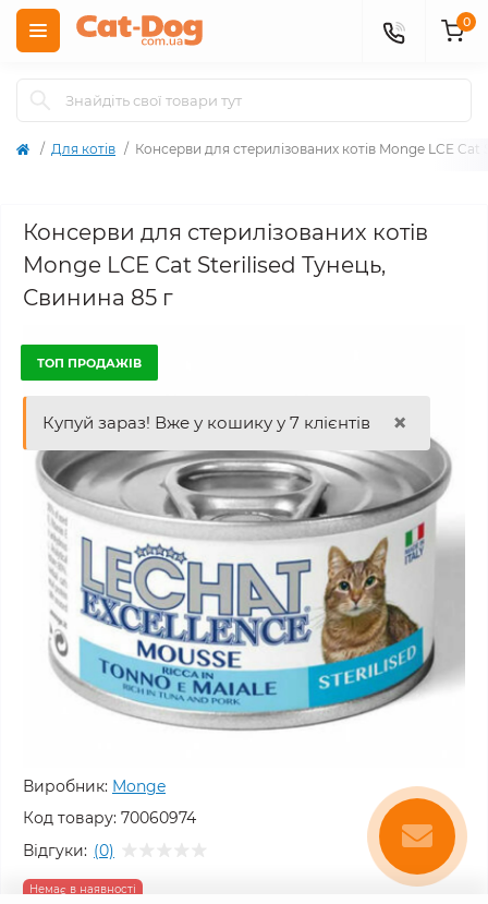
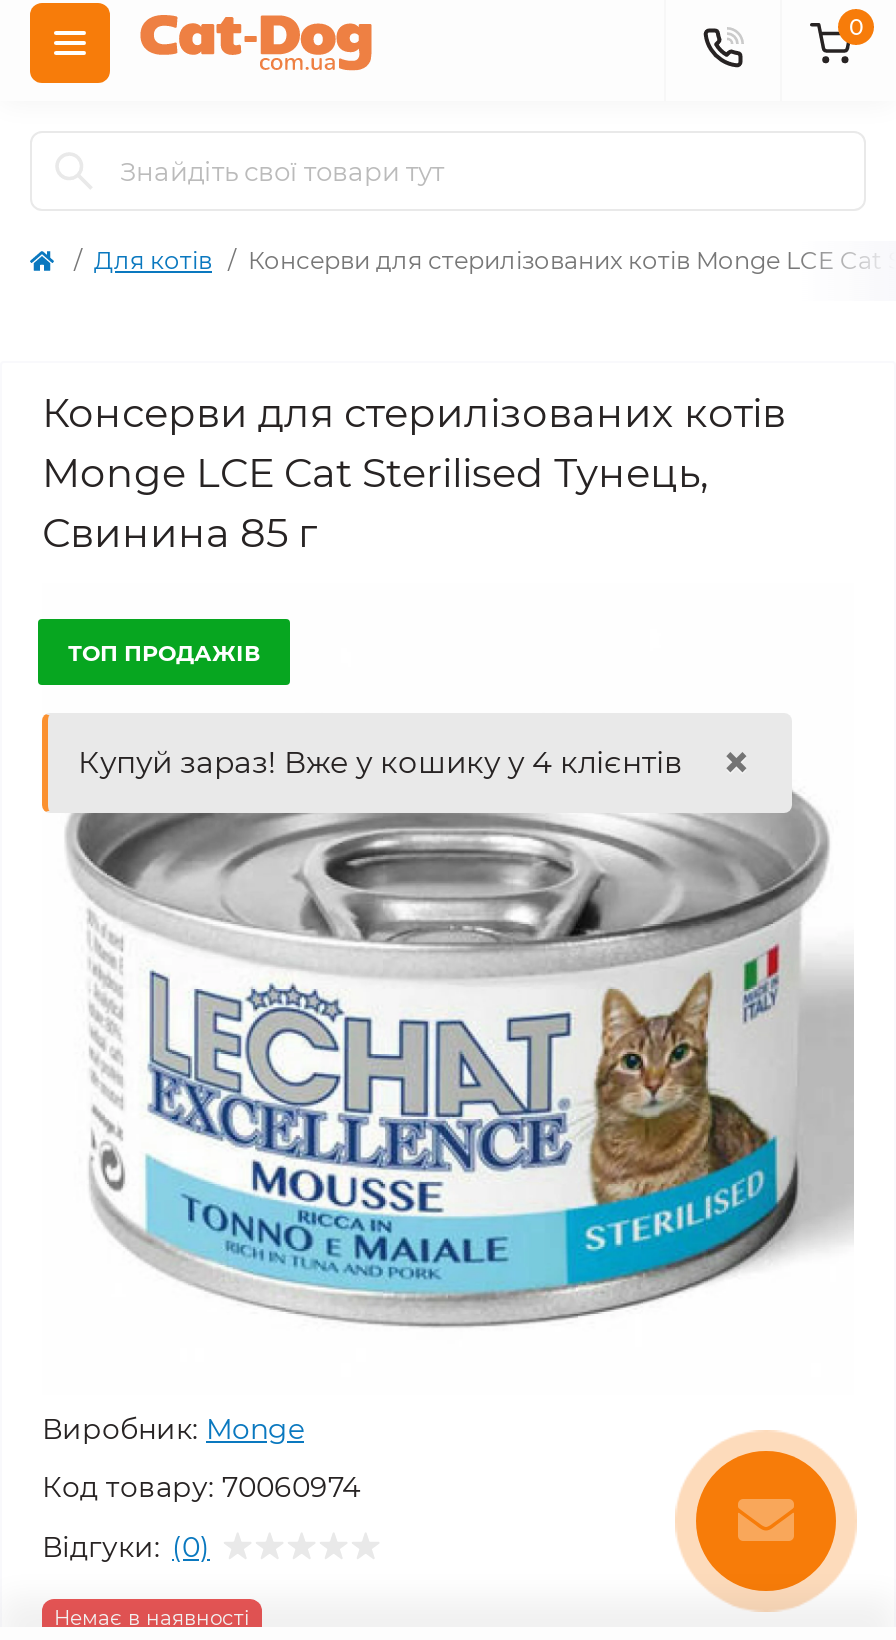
- Купуй зараз! Вже у кошику у 7 клієнтів
+ Купуй зараз! Вже у кошику у 4 клієнтів
